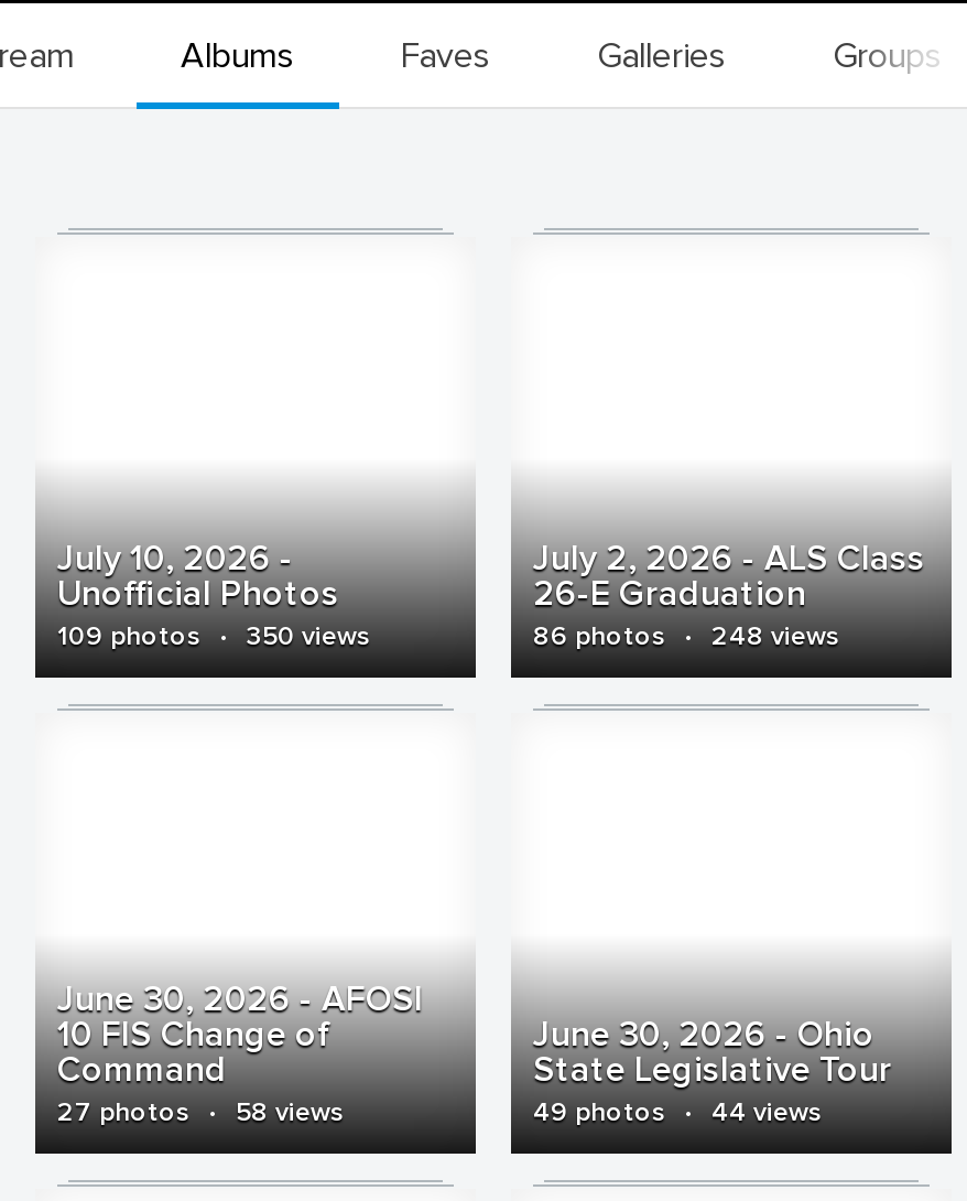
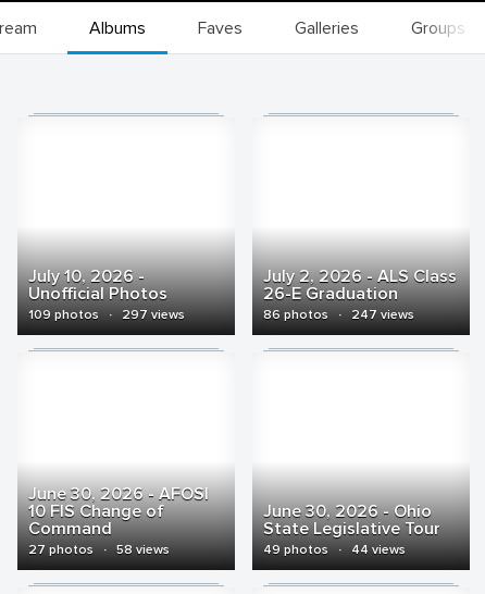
- 109 photos · 350 views
+ 109 photos · 297 views

- 86 photos · 248 views
+ 86 photos · 247 views
